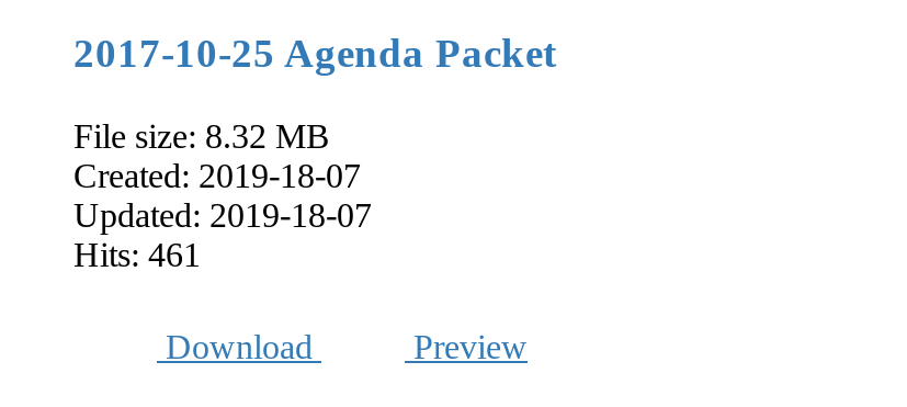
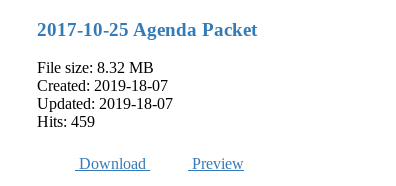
- Hits: 461
+ Hits: 459
